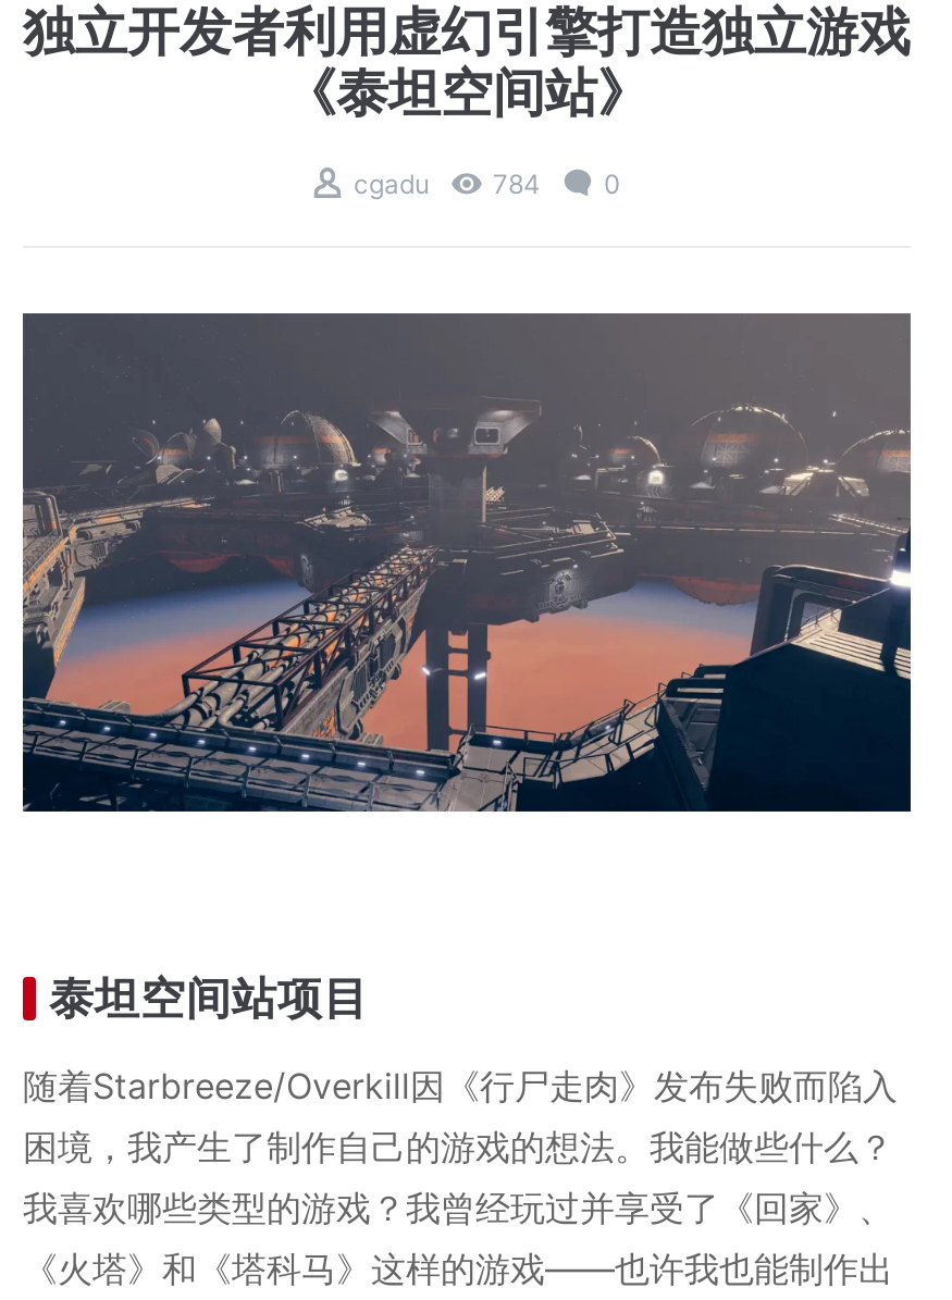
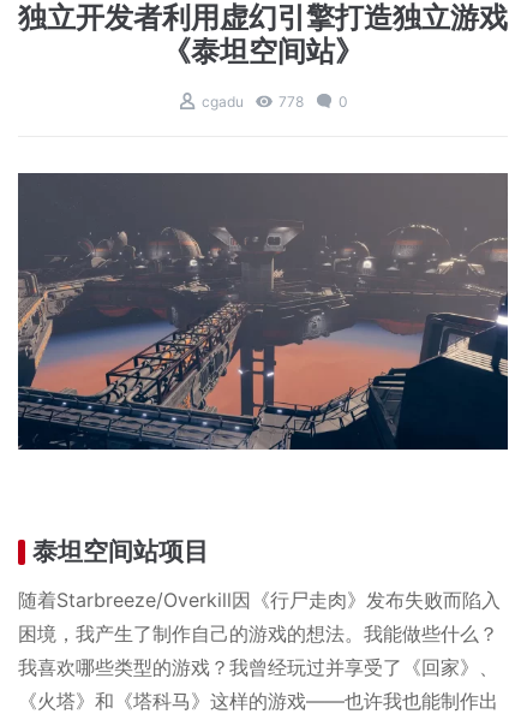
- cgadu 784 0
+ cgadu 778 0
